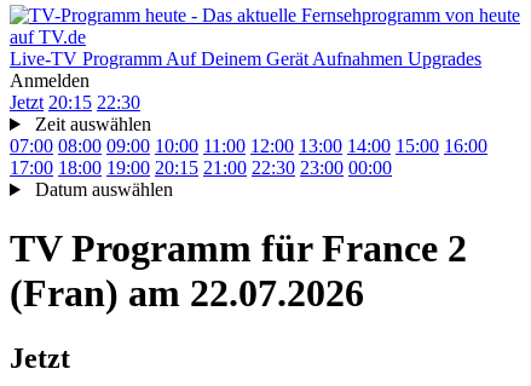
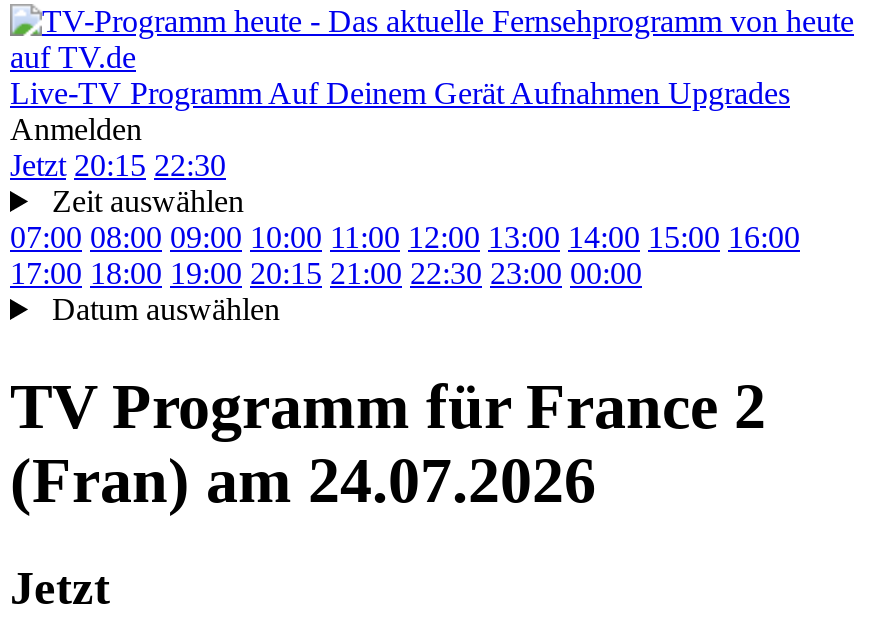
- (Fran) am 22.07.2026
+ (Fran) am 24.07.2026
